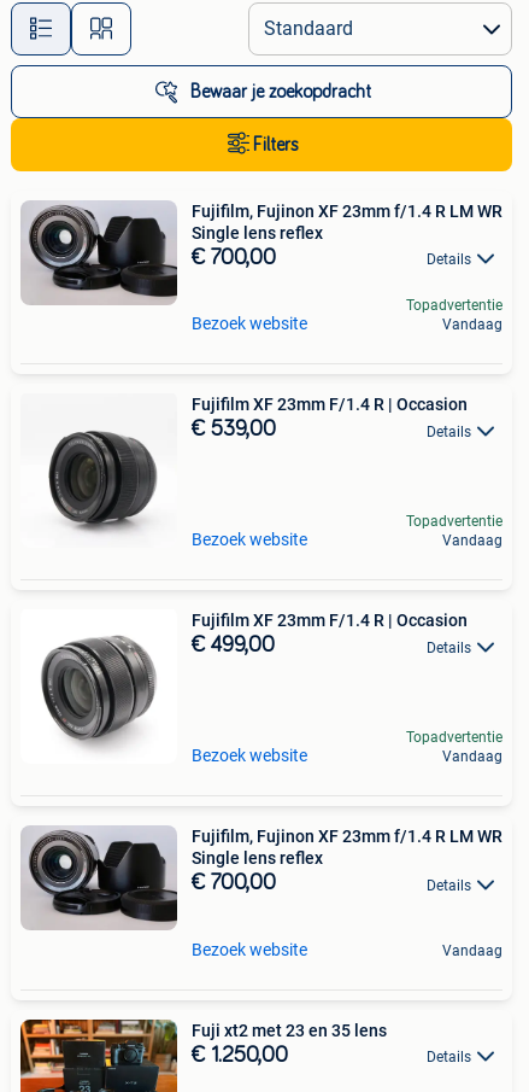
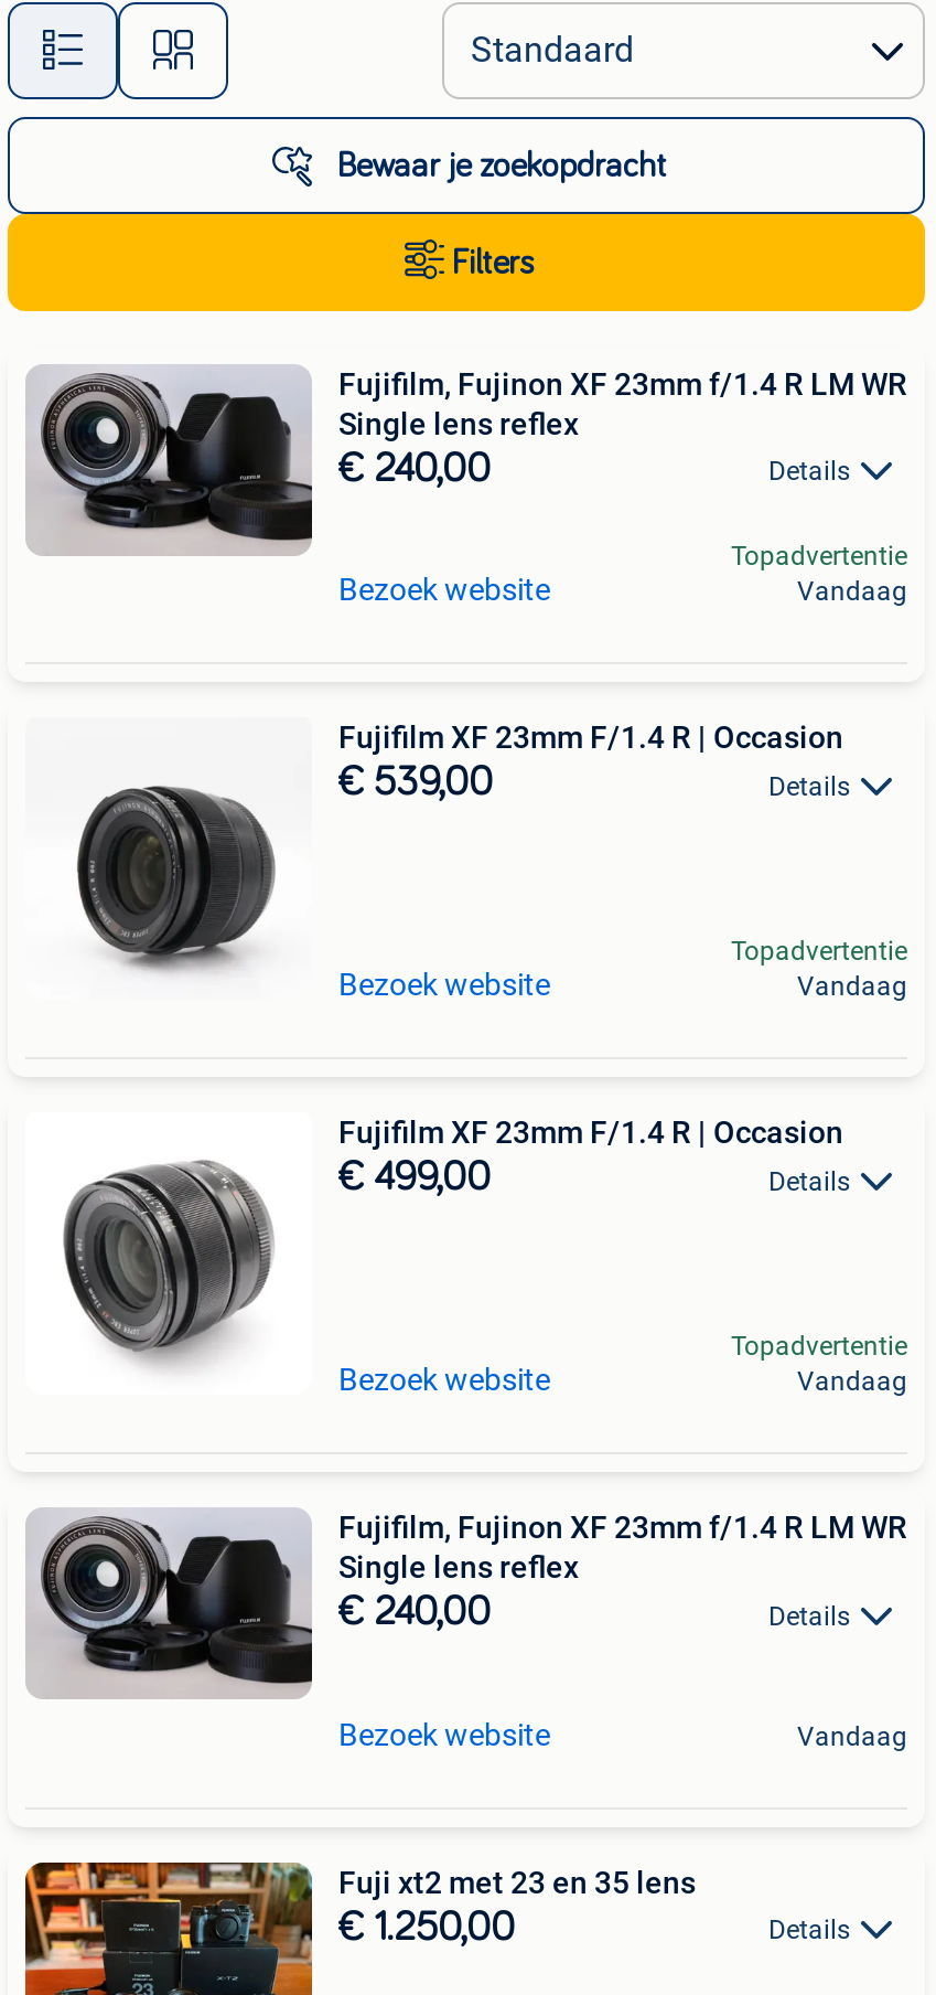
- € 700,00
+ € 240,00

- € 700,00
+ € 240,00
